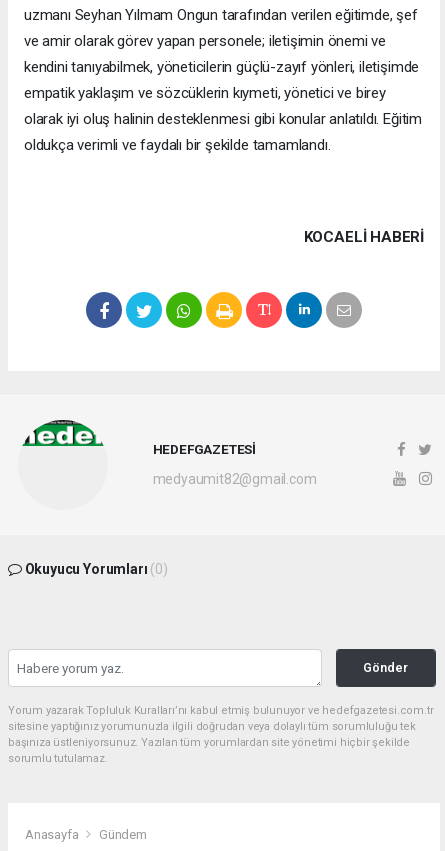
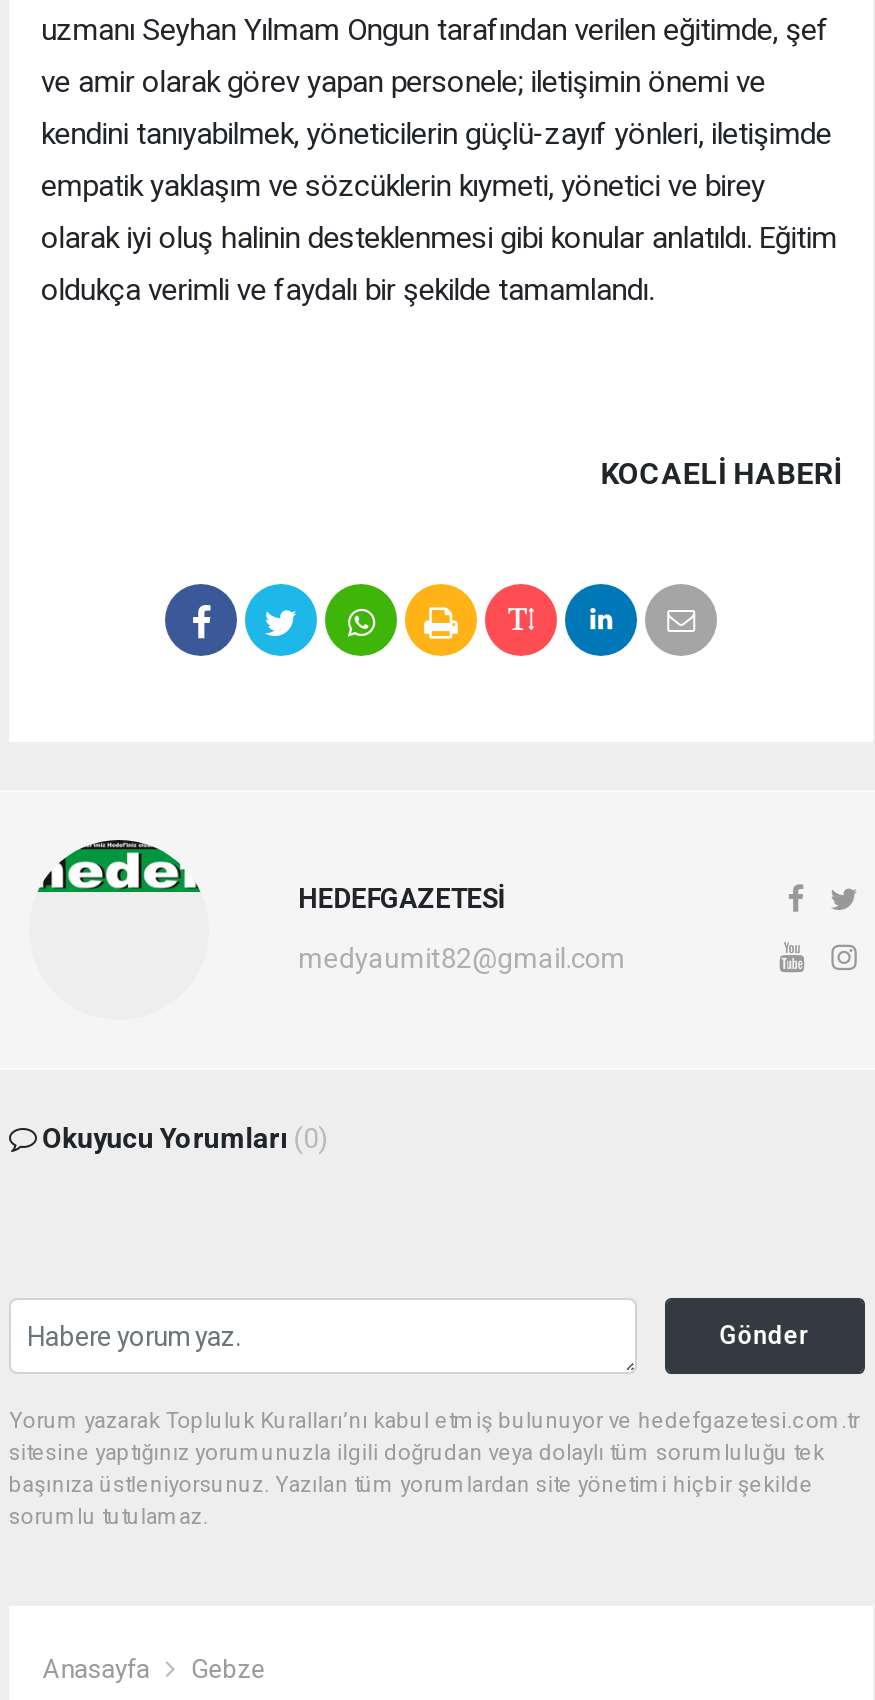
- Gündem
+ Gebze
